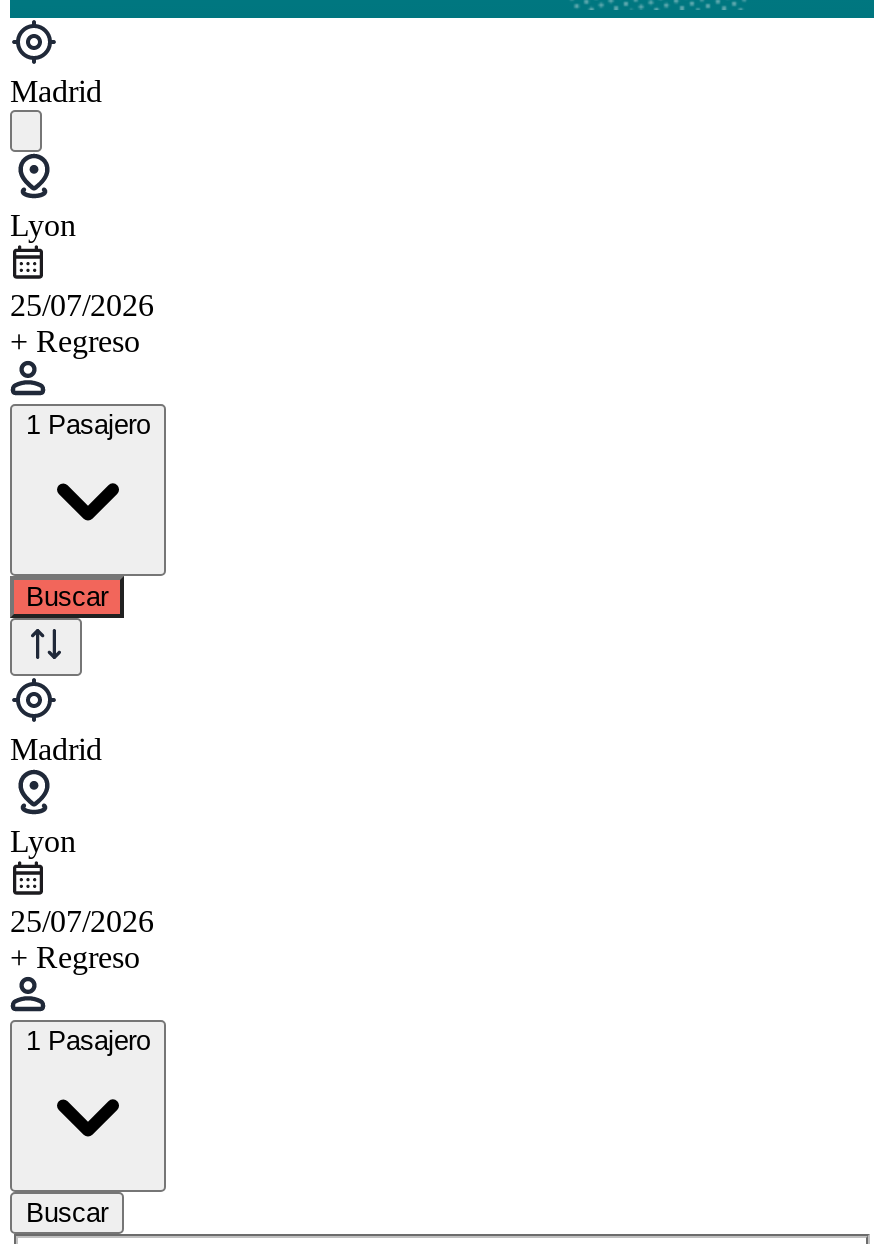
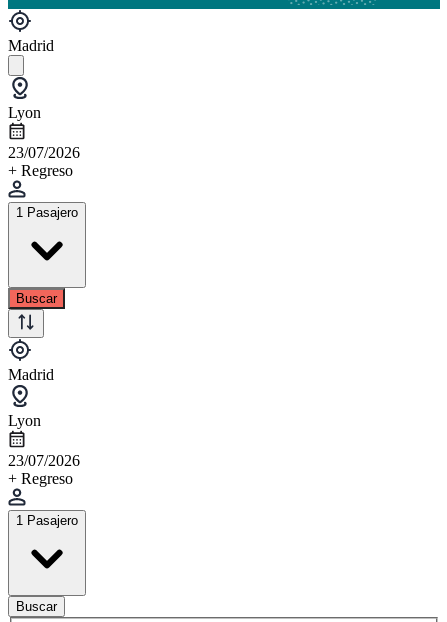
- 25/07/2026
+ 23/07/2026

- 25/07/2026
+ 23/07/2026
